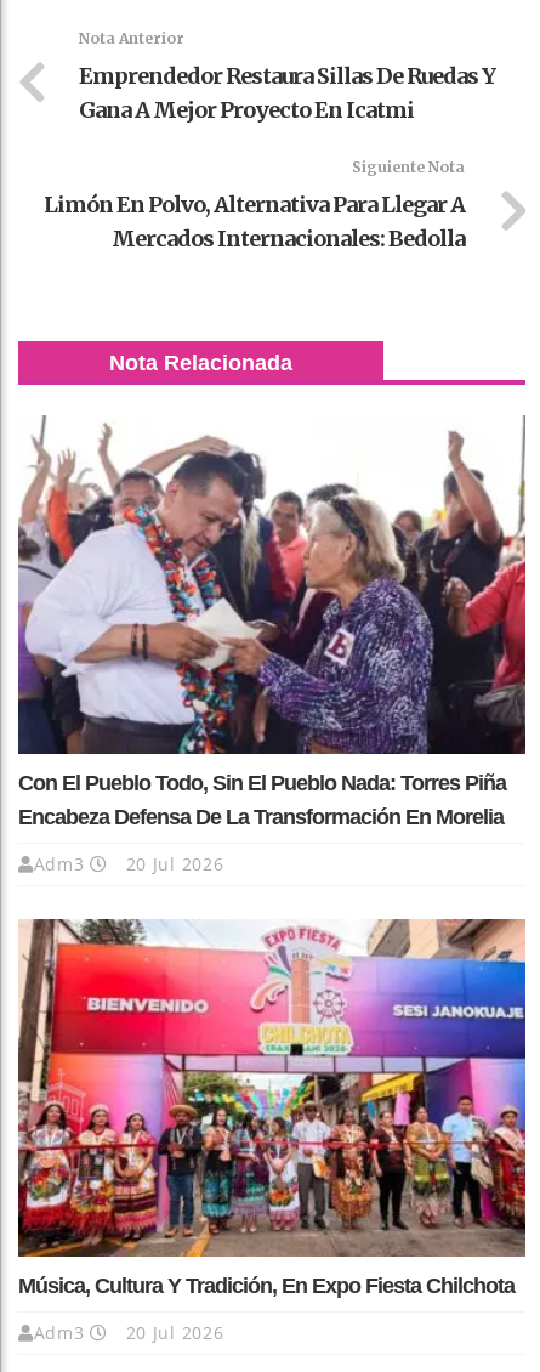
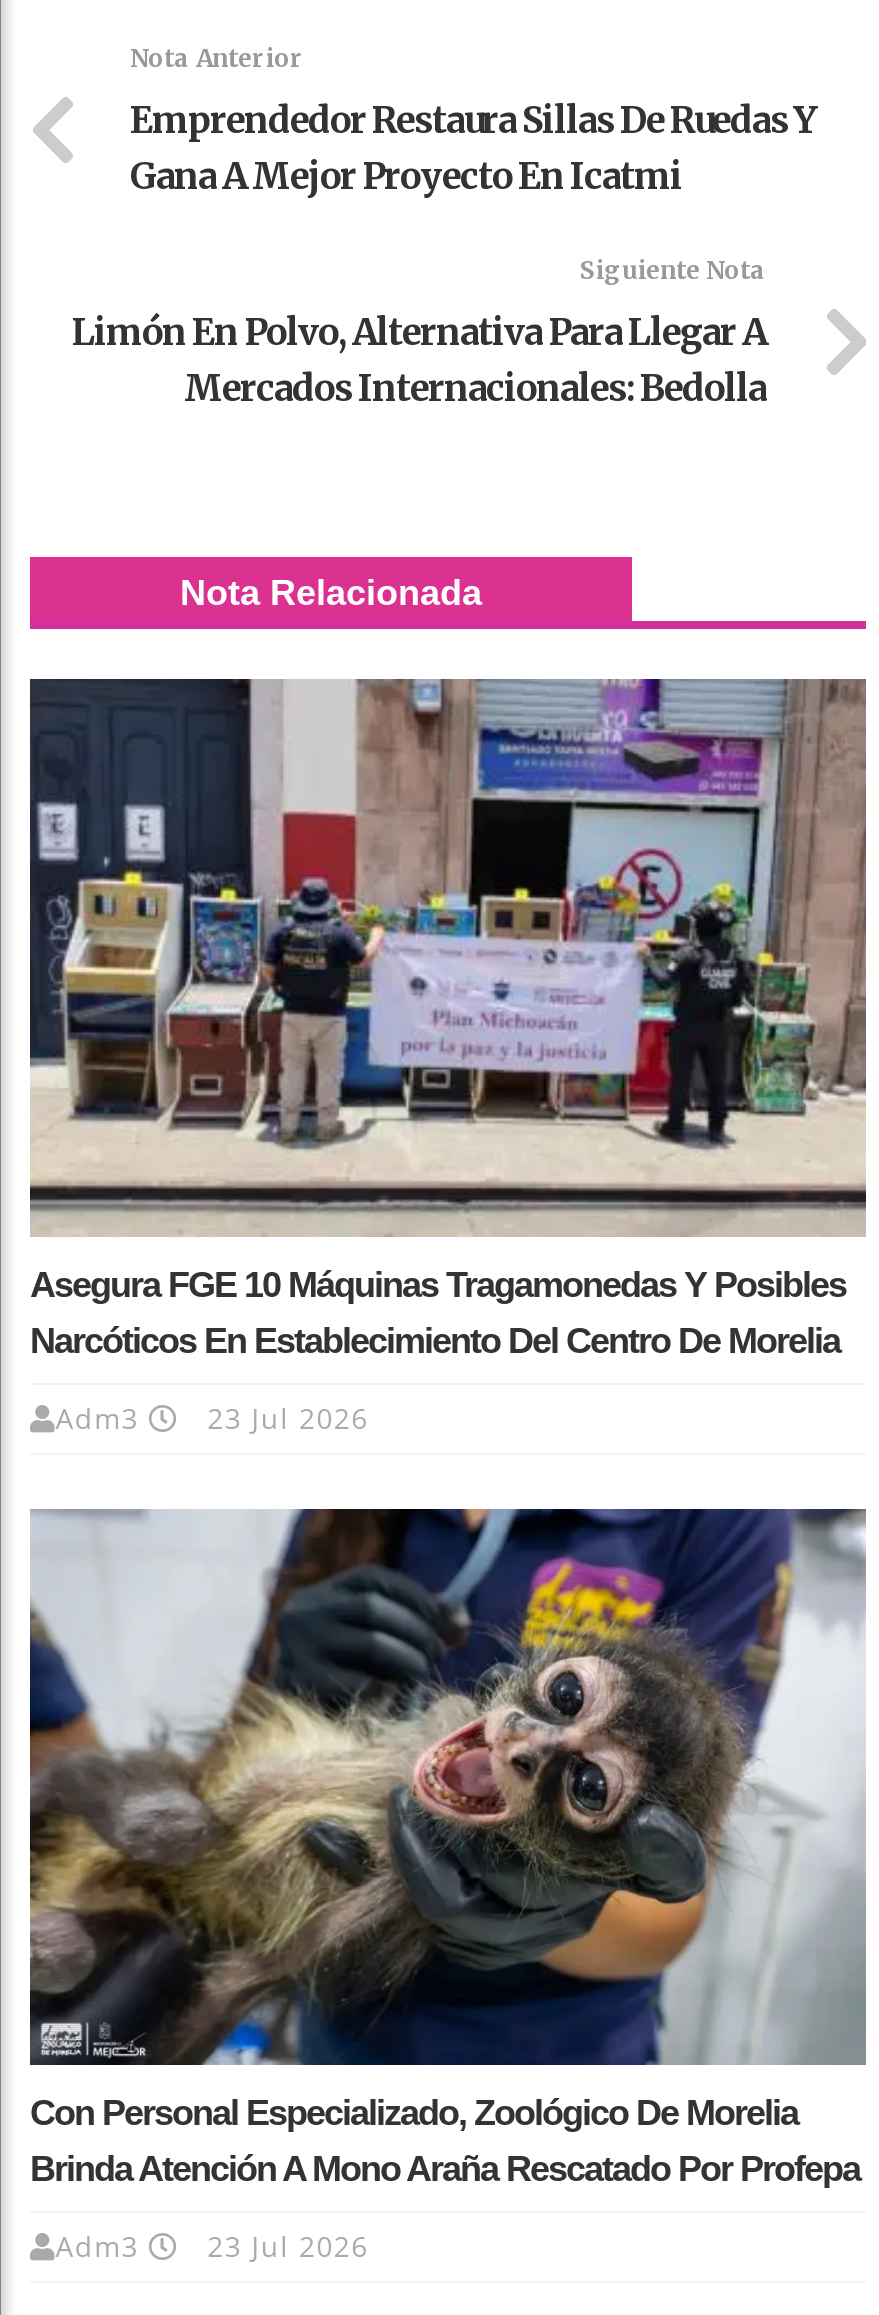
- [image]
- Con El Pueblo Todo, Sin El Pueblo Nada: Torres Piña
- Encabeza Defensa De La Transformación En Morelia
+ [image]
+ Asegura FGE 10 Máquinas Tragamonedas Y Posibles
+ Narcóticos En Establecimiento Del Centro De Morelia

- Adm3 20 Jul 2026
+ Adm3 23 Jul 2026

- [image]
- Música, Cultura Y Tradición, En Expo Fiesta Chilchota
+ [image]
+ Con Personal Especializado, Zoológico De Morelia
+ Brinda Atención A Mono Araña Rescatado Por Profepa

- Adm3 20 Jul 2026
+ Adm3 23 Jul 2026
